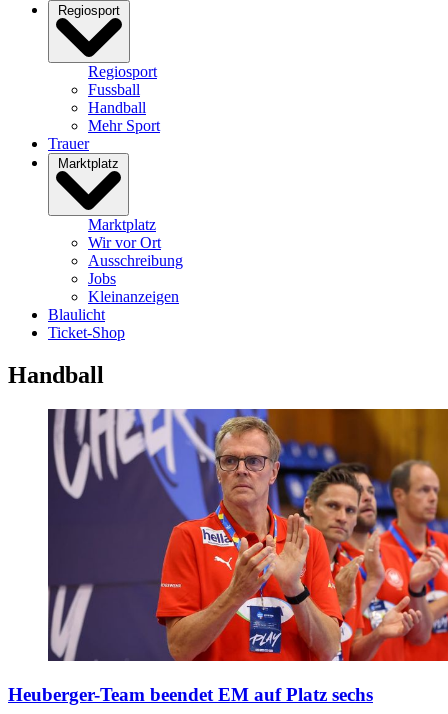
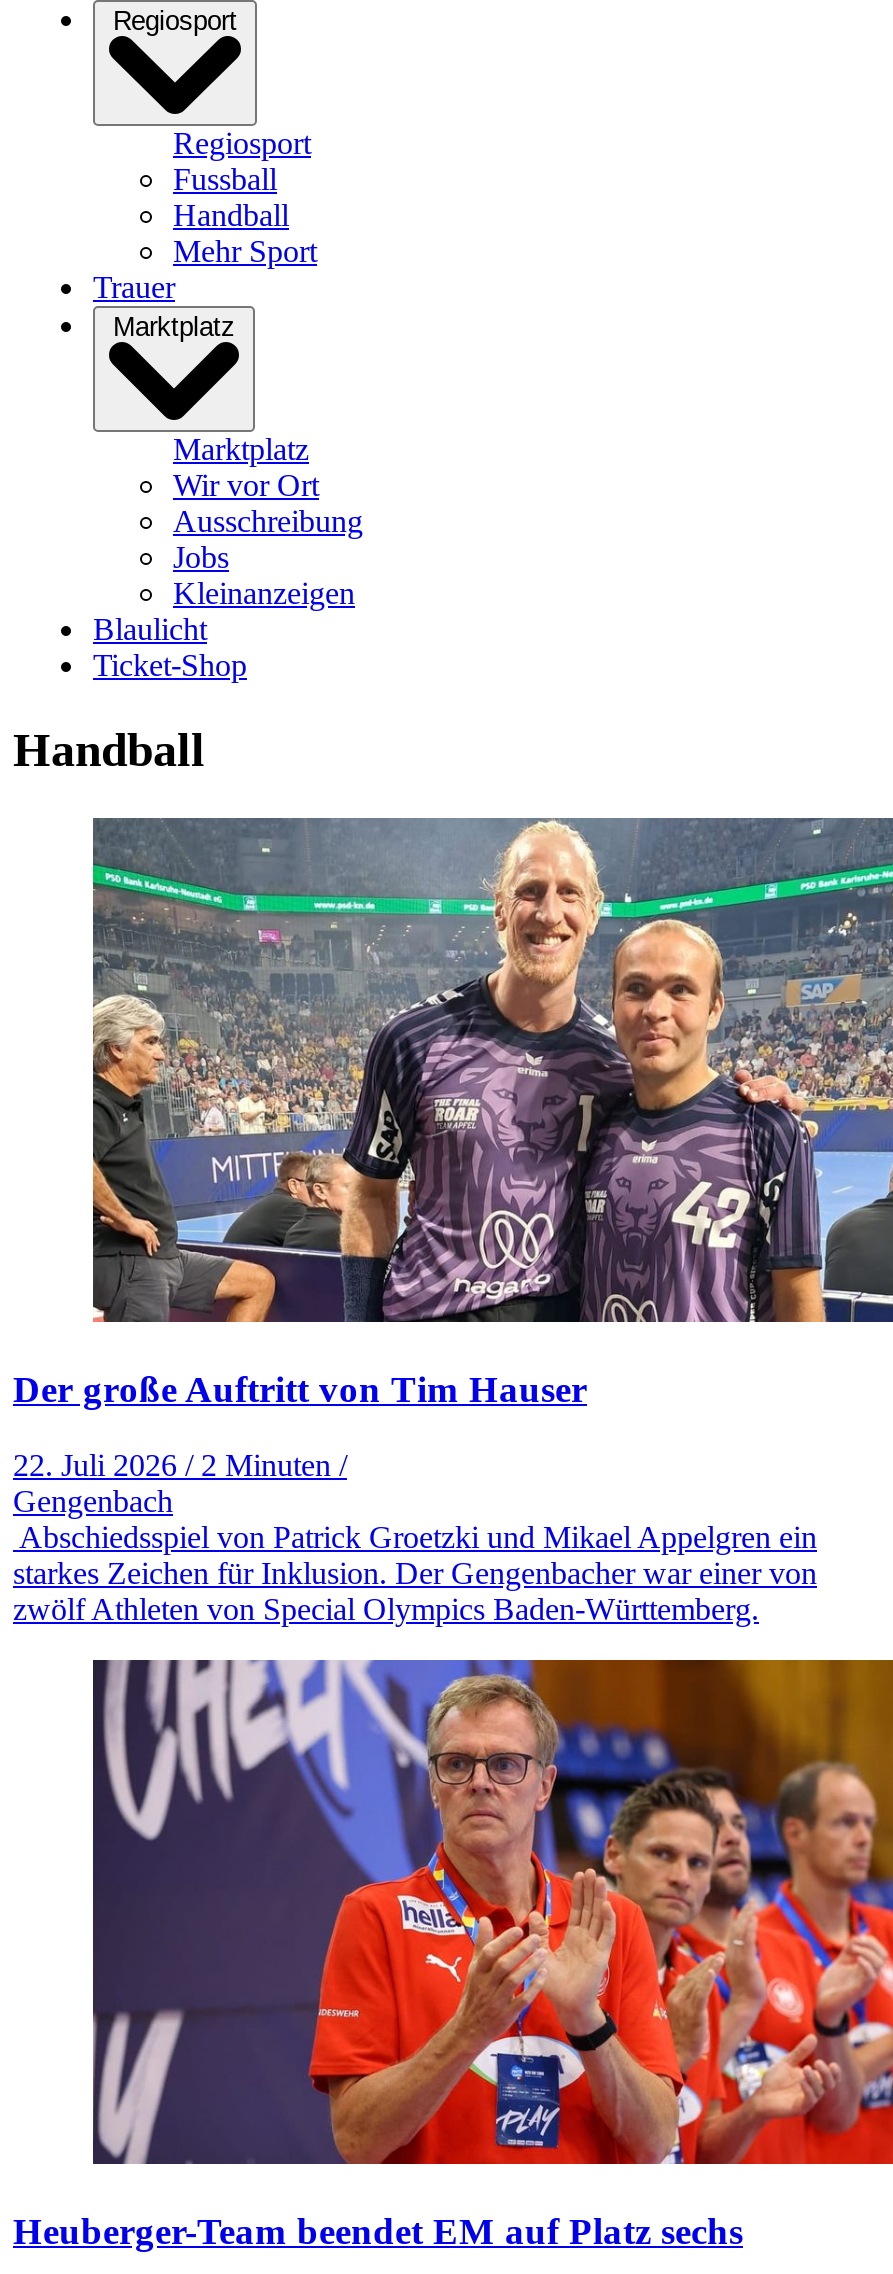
+ [image]
+ Der große Auftritt von Tim Hauser
+ 22. Juli 2026 / 2 Minuten /
+ Gengenbach
+ Abschiedsspiel von Patrick Groetzki und Mikael Appelgren ein
+ starkes Zeichen für Inklusion. Der Gengenbacher war einer von
+ zwölf Athleten von Special Olympics Baden-Württemberg.
